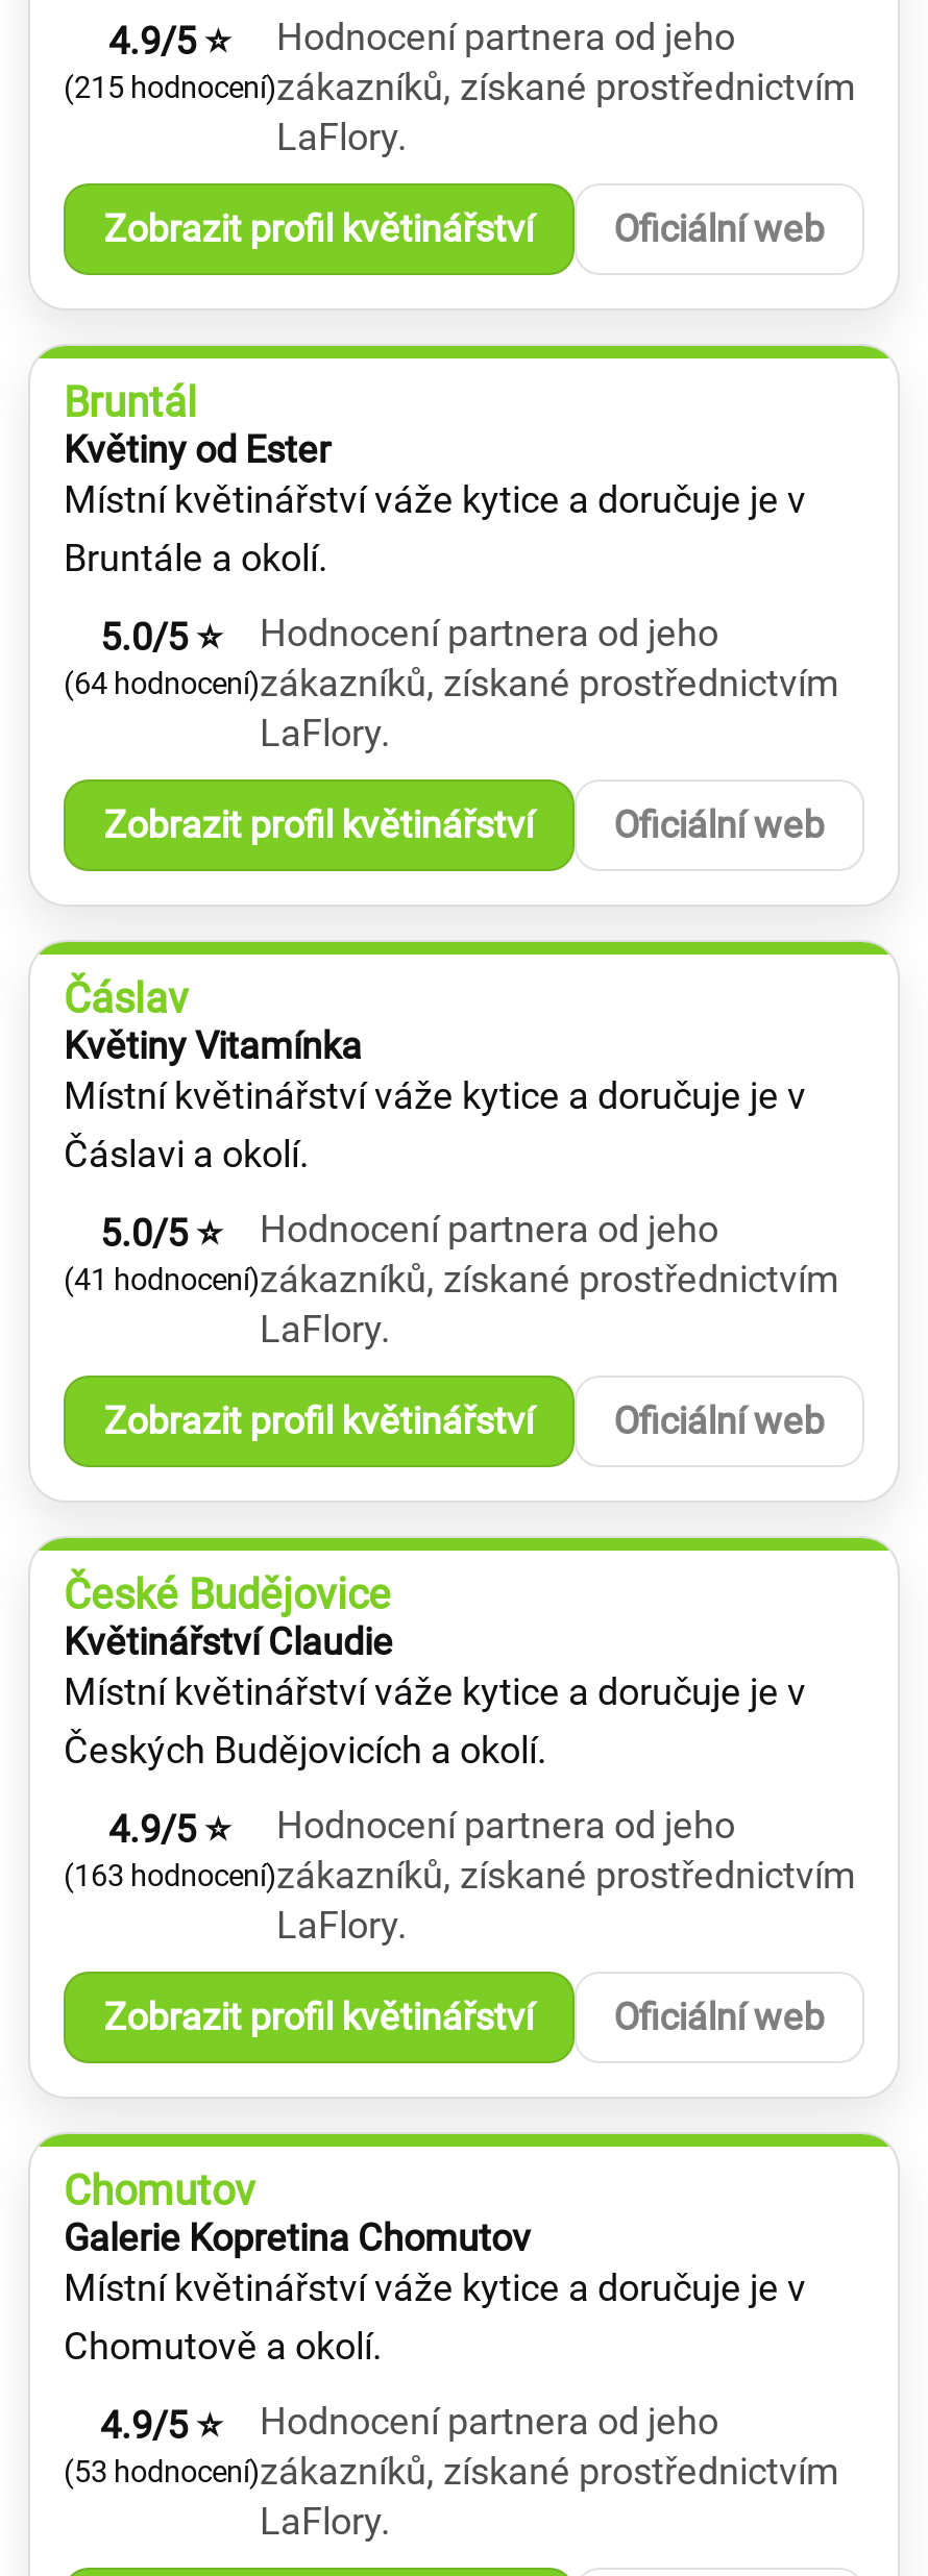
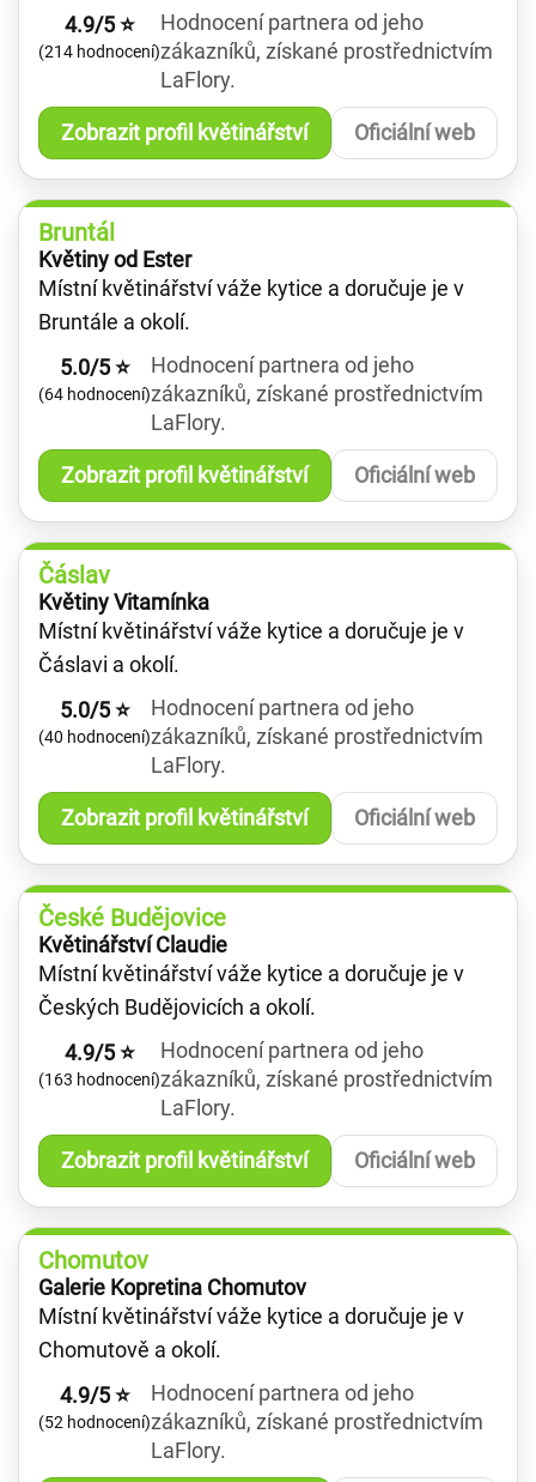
- (215 hodnocení) zákazníků, získané prostřednictvím
+ (214 hodnocení) zákazníků, získané prostřednictvím

- (41 hodnocení) zákazníků, získané prostřednictvím
+ (40 hodnocení) zákazníků, získané prostřednictvím

- (53 hodnocení) zákazníků, získané prostřednictvím
+ (52 hodnocení) zákazníků, získané prostřednictvím
